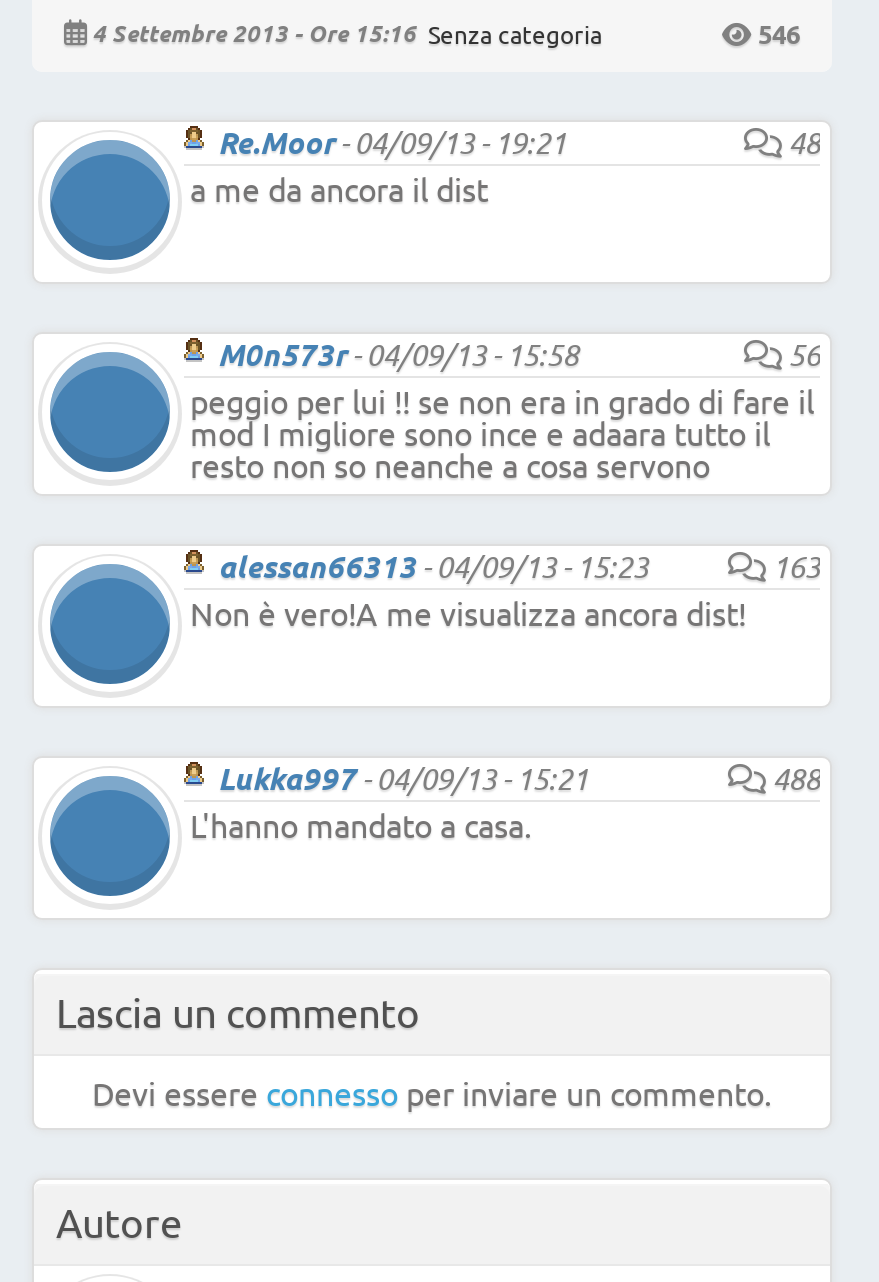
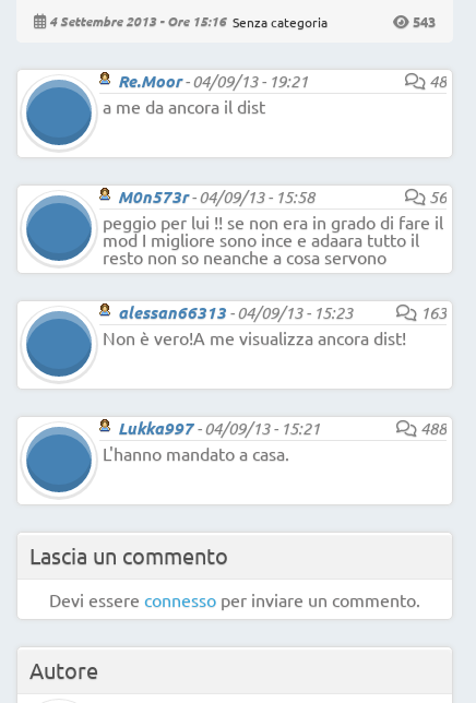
- 546
+ 543
